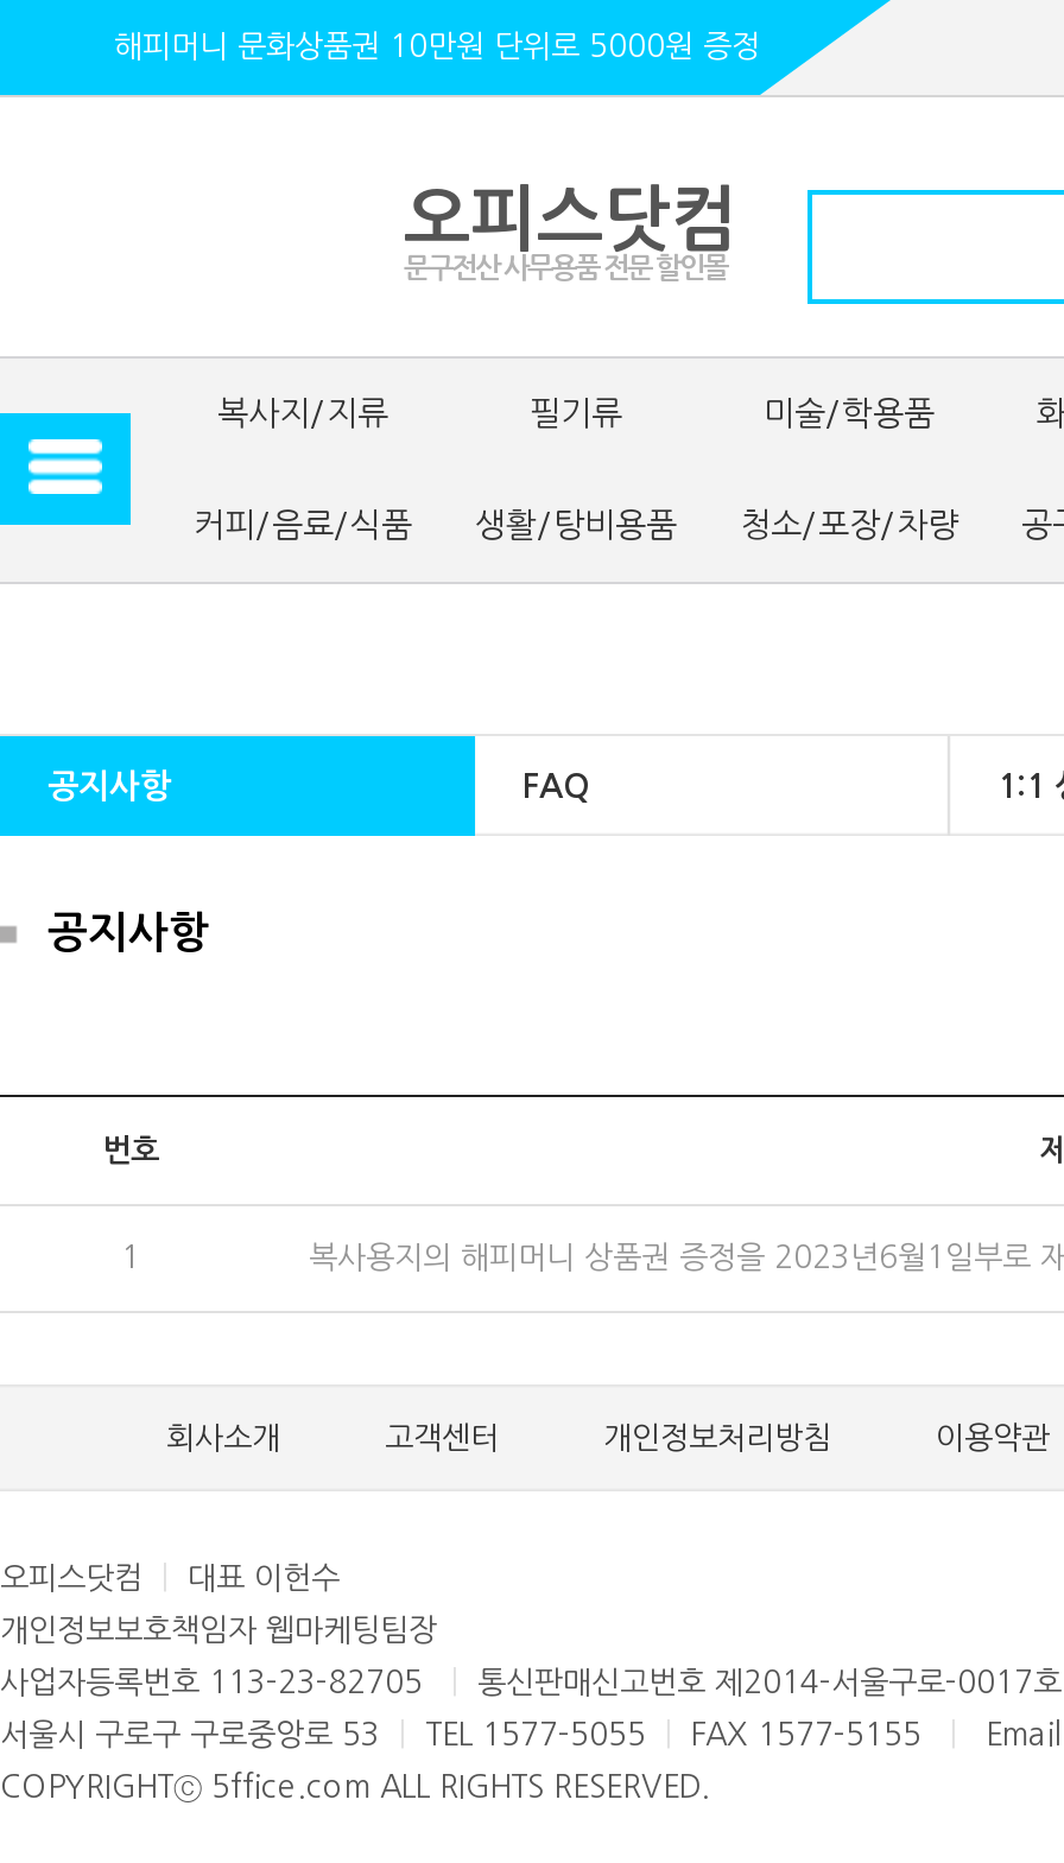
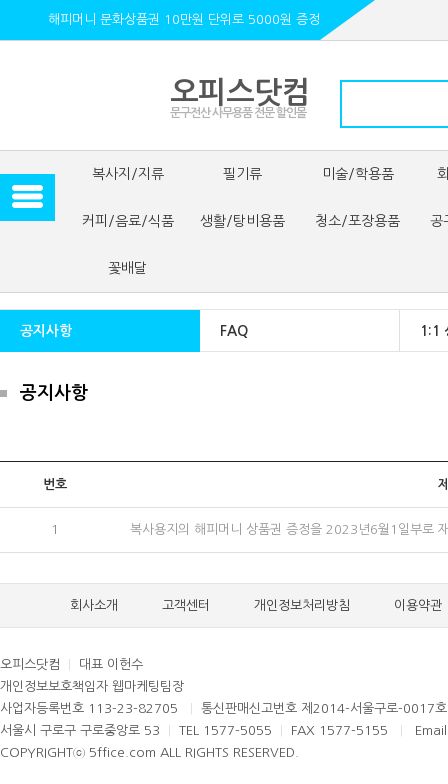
- 청소/포장/차량
+ 청소/포장용품

+ 꽃배달
